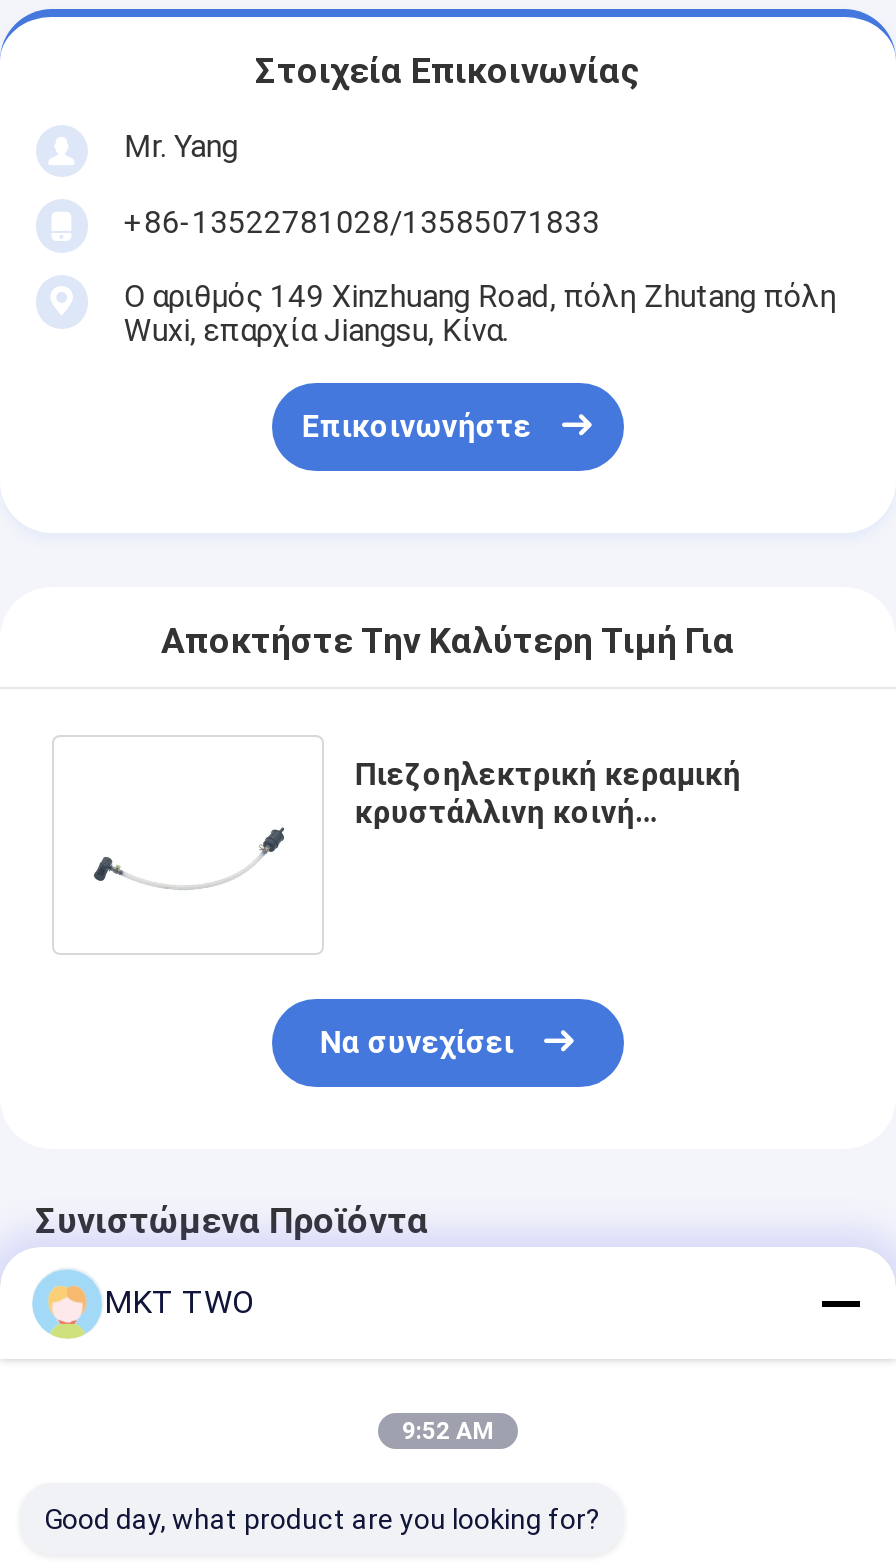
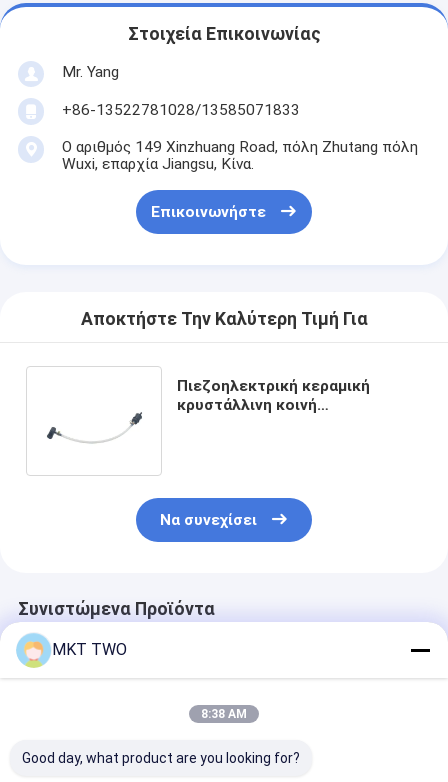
- 9:52 AM
+ 8:38 AM
